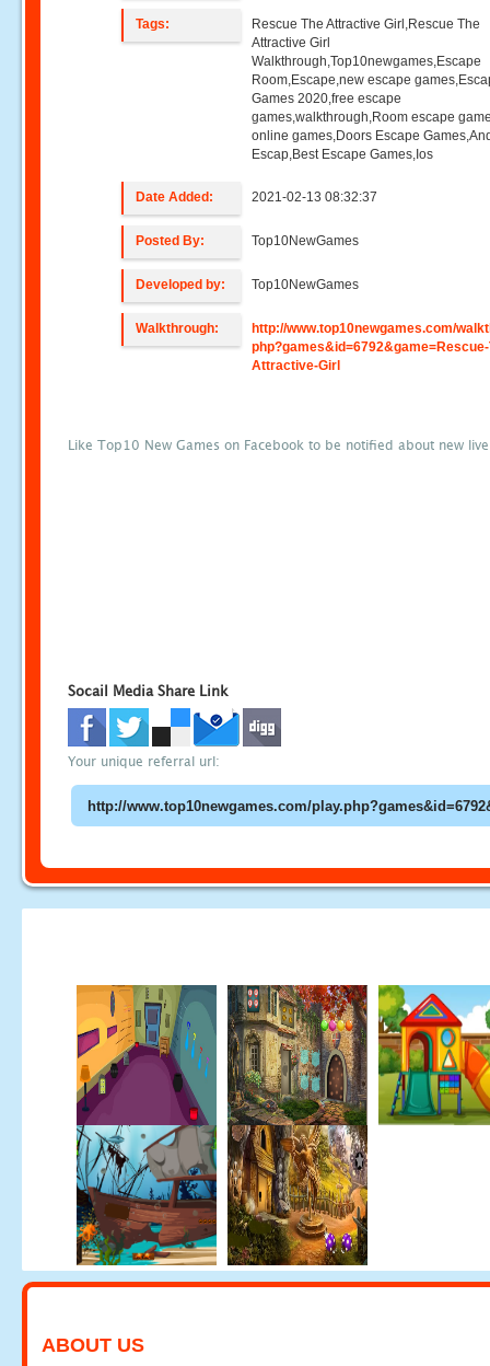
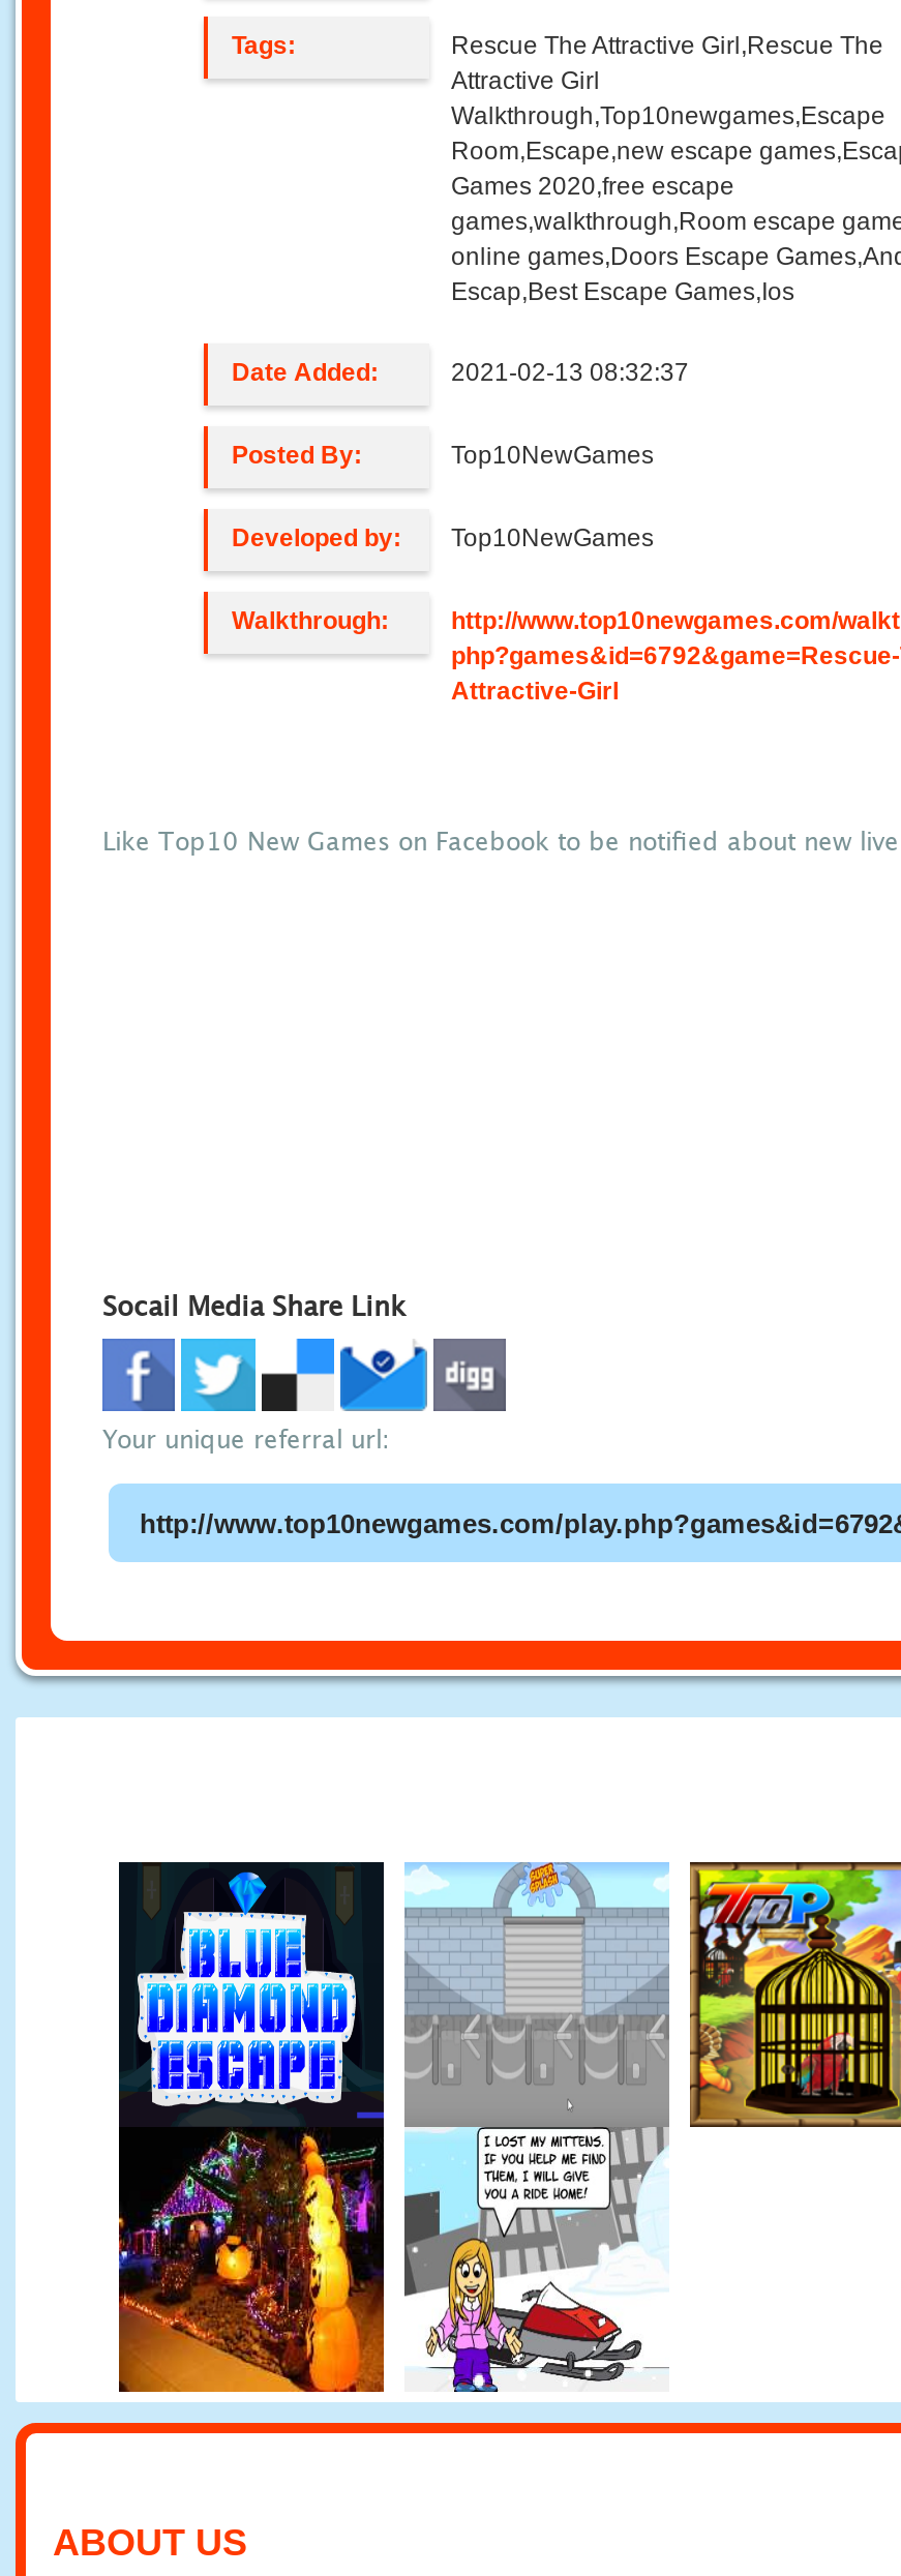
- [image]
+ [image]

- [image]
+ [image]

- [image]
+ [image]
